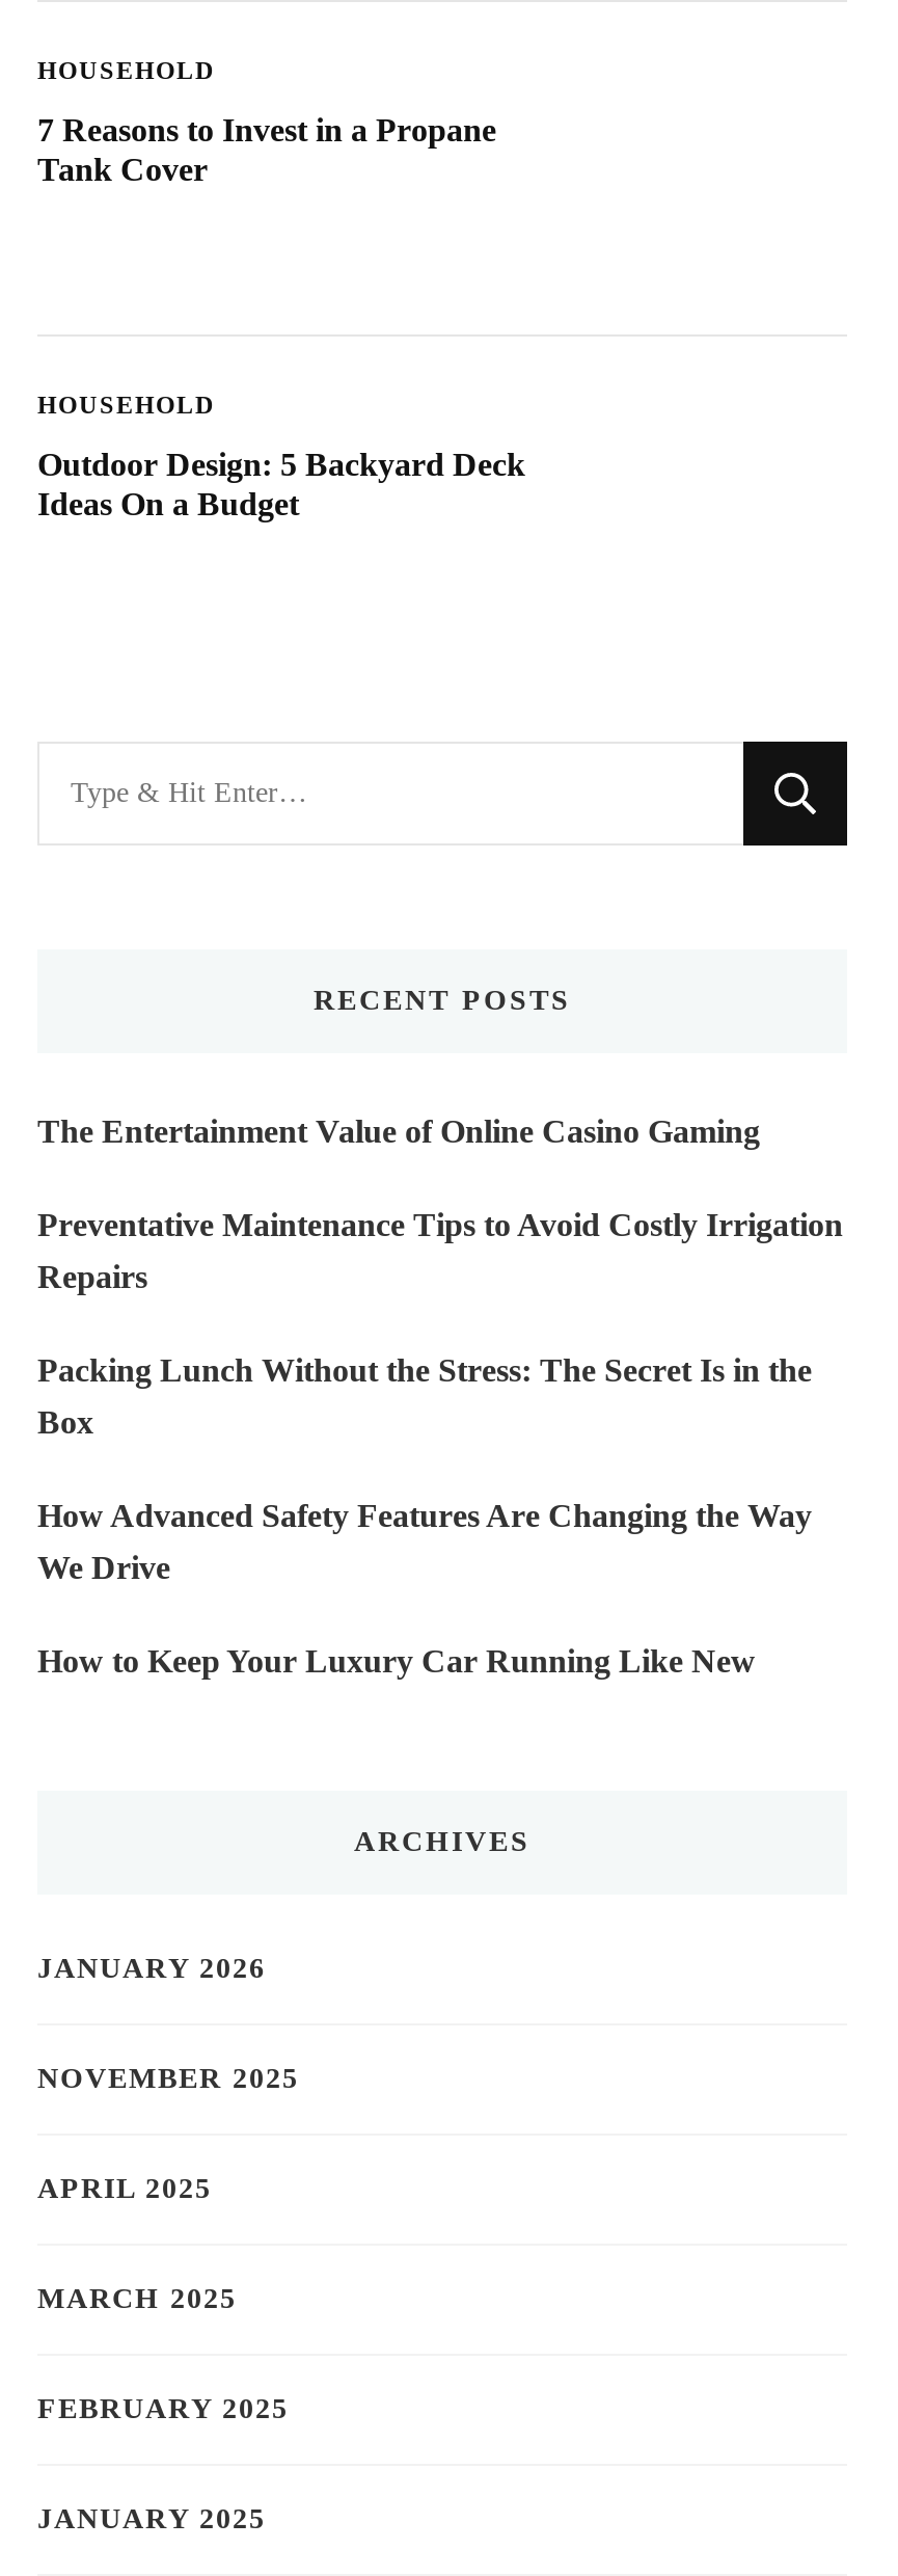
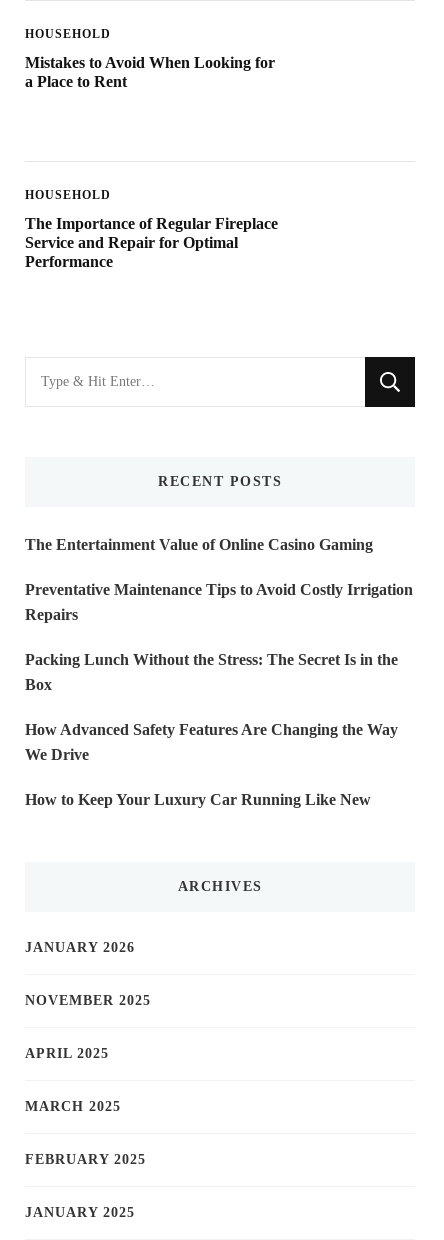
- 7 Reasons to Invest in a Propane
- Tank Cover
+ Mistakes to Avoid When Looking for
+ a Place to Rent

- Outdoor Design: 5 Backyard Deck
- Ideas On a Budget
+ The Importance of Regular Fireplace
+ Service and Repair for Optimal
+ Performance
